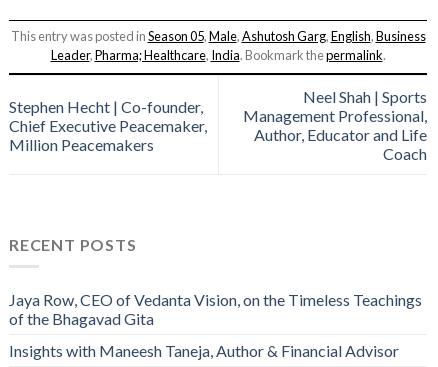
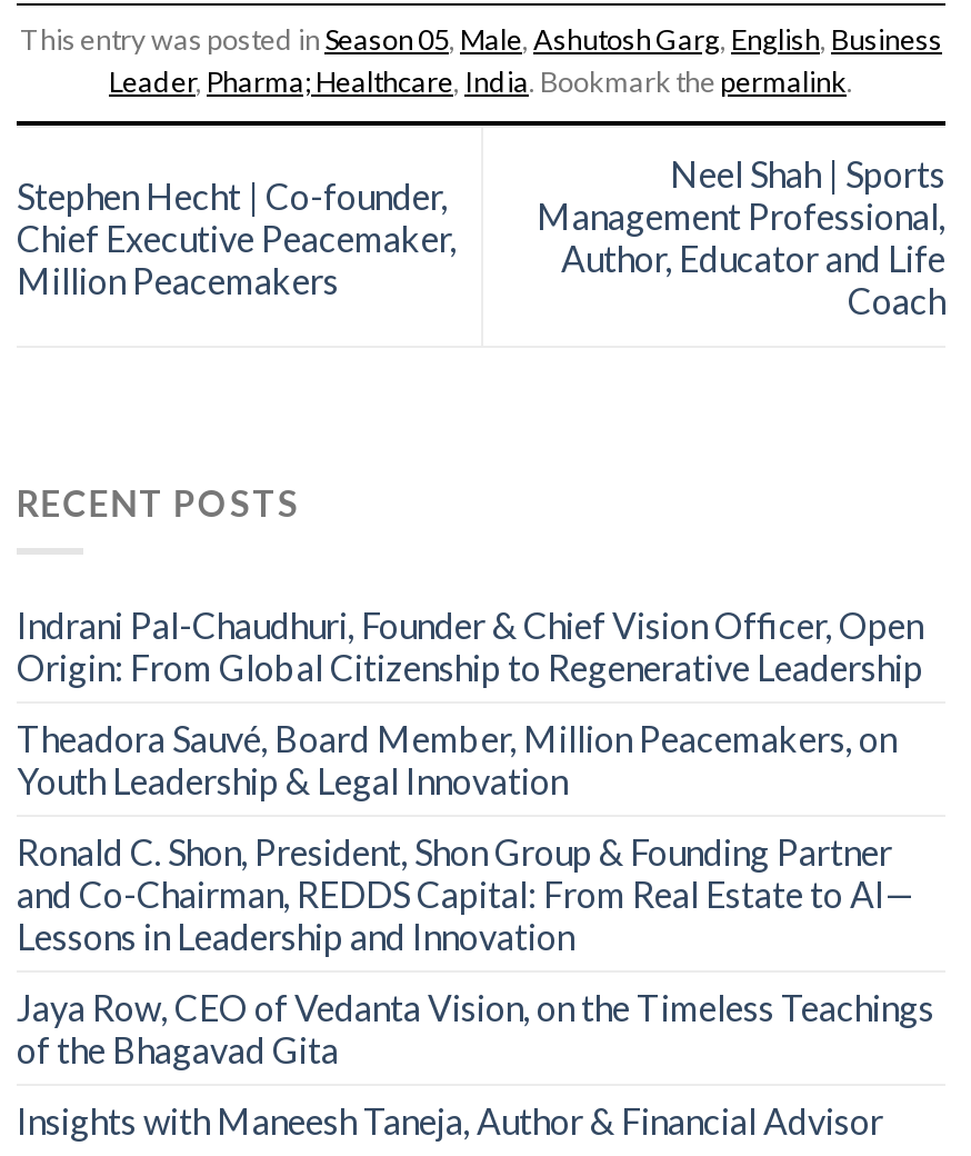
+ Indrani Pal-Chaudhuri, Founder & Chief Vision Officer, Open
+ Origin: From Global Citizenship to Regenerative Leadership
+ Theadora Sauvé, Board Member, Million Peacemakers, on
+ Youth Leadership & Legal Innovation
+ Ronald C. Shon, President, Shon Group & Founding Partner
+ and Co-Chairman, REDDS Capital: From Real Estate to AI—
+ Lessons in Leadership and Innovation
